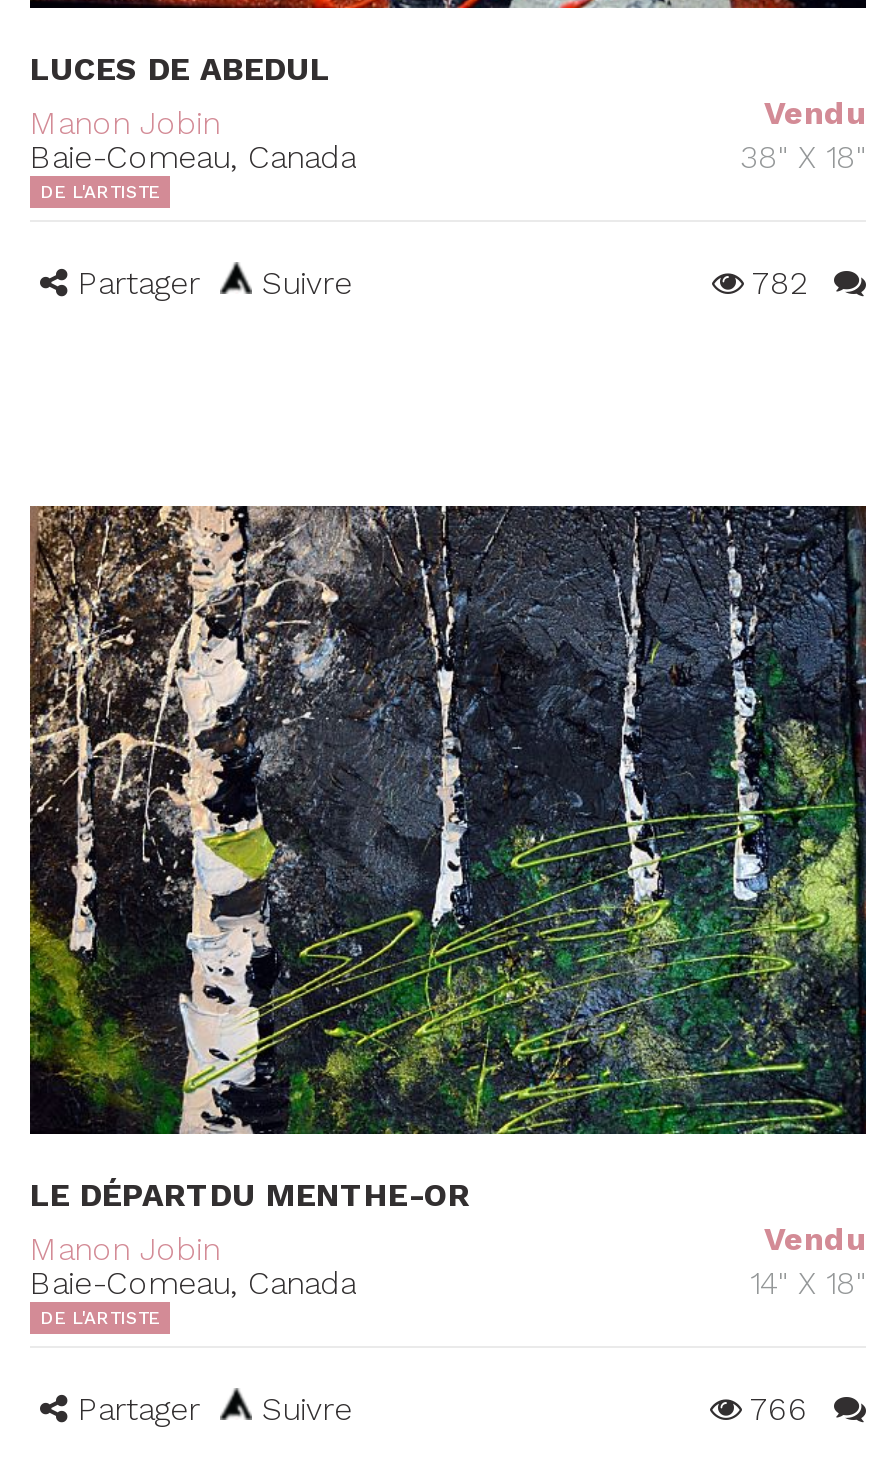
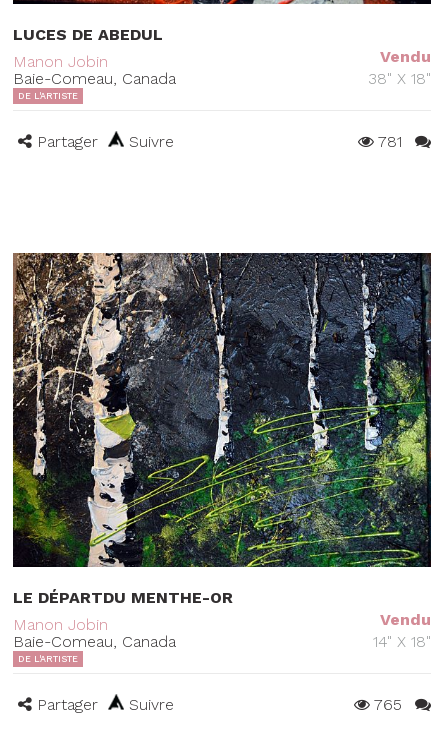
- 782
+ 781

- 766
+ 765
